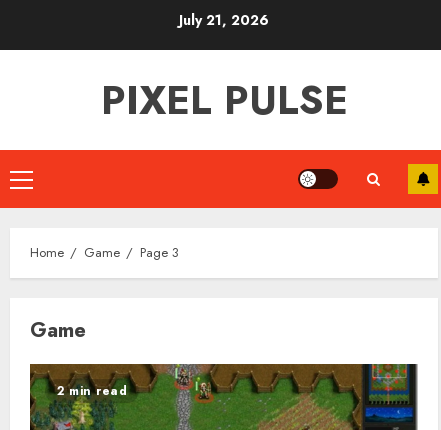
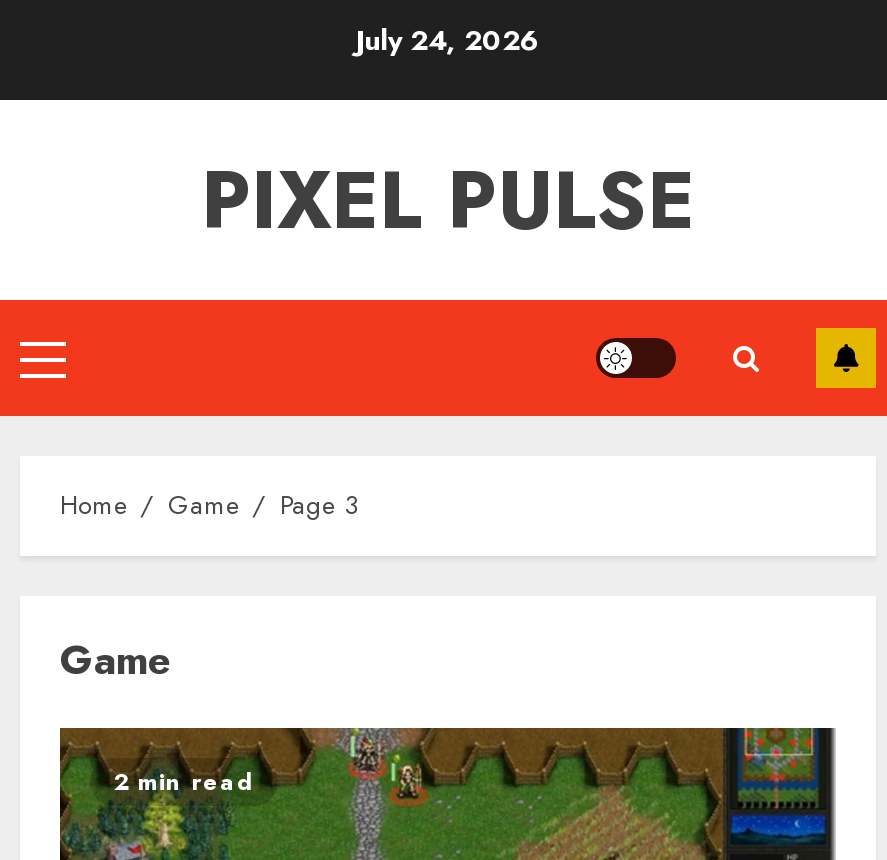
- July 21, 2026
+ July 24, 2026
